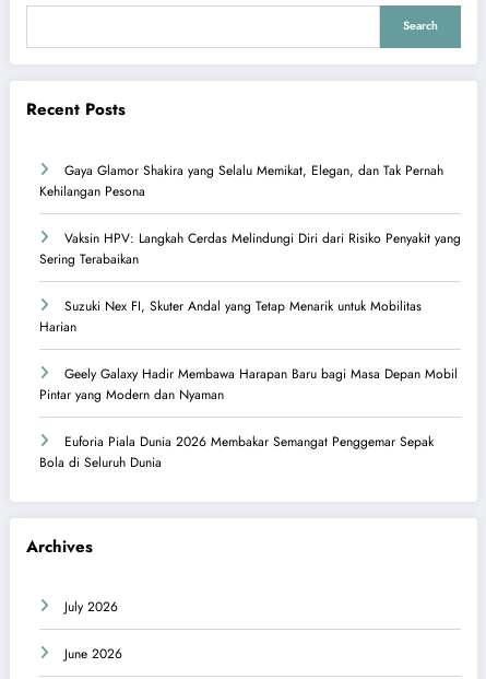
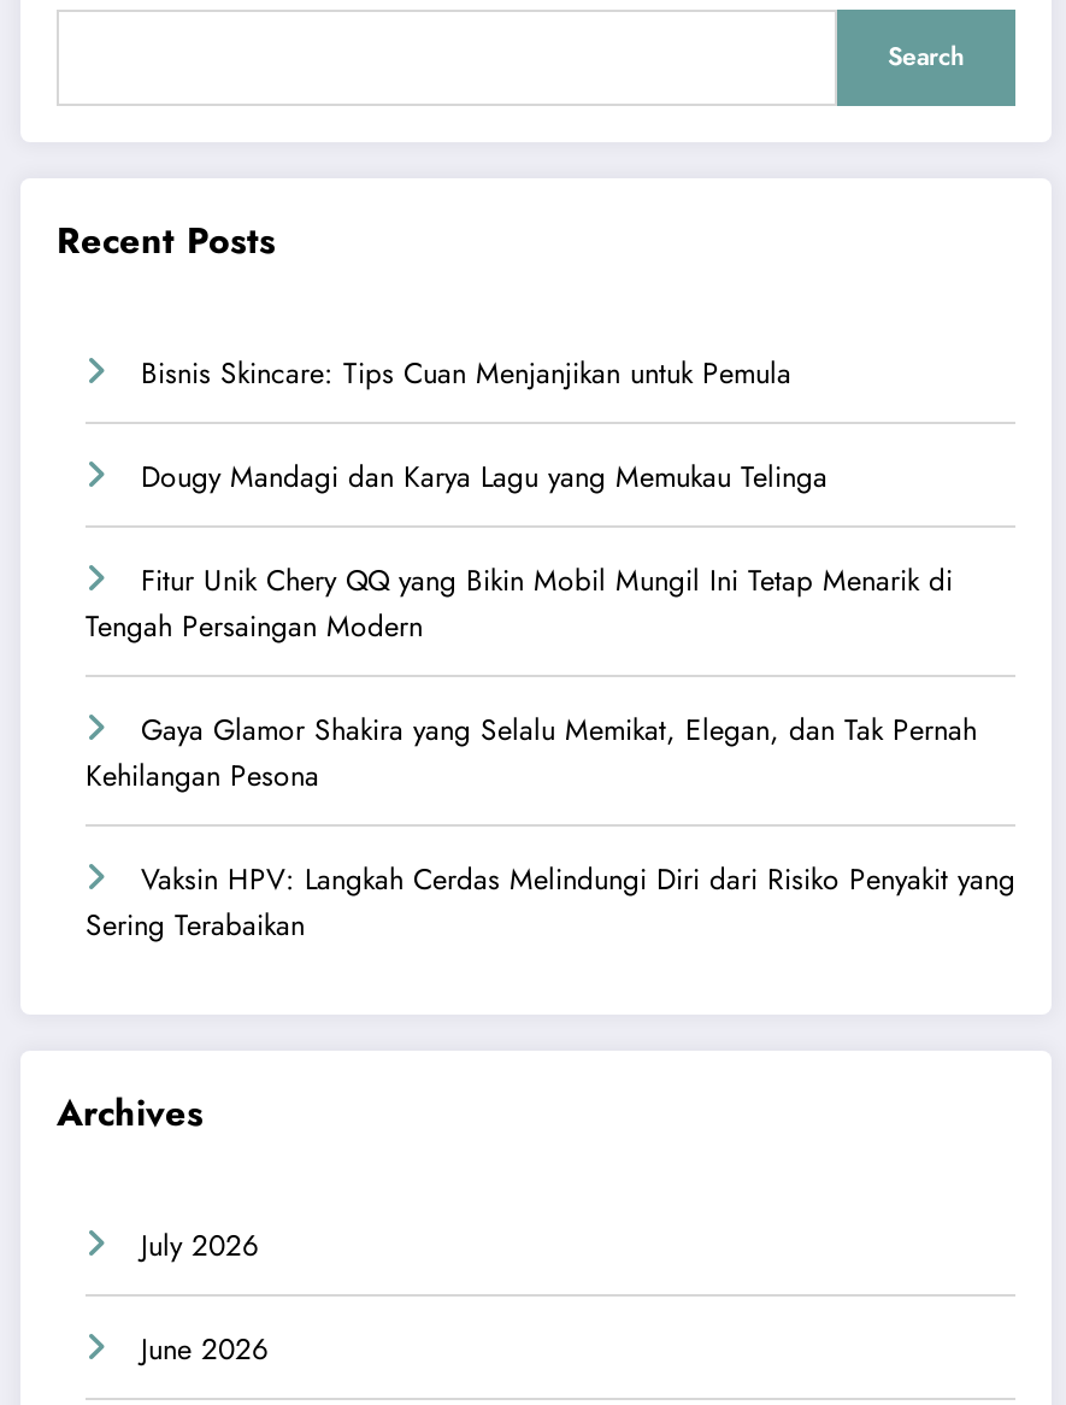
+ Bisnis Skincare: Tips Cuan Menjanjikan untuk Pemula
+ Dougy Mandagi dan Karya Lagu yang Memukau Telinga
+ Fitur Unik Chery QQ yang Bikin Mobil Mungil Ini Tetap Menarik di
+ Tengah Persaingan Modern

moved down: Gaya Glamor Shakira yang Selalu Memikat, Elegan, dan Tak Pernah | Kehilangan Pesona | Vaksin HPV: Langkah Cerdas Melindungi Diri dari Risiko Penyakit yang | Sering Terabaikan

- Suzuki Nex FI, Skuter Andal yang Tetap Menarik untuk Mobilitas
- Harian
- Geely Galaxy Hadir Membawa Harapan Baru bagi Masa Depan Mobil
- Pintar yang Modern dan Nyaman
- Euforia Piala Dunia 2026 Membakar Semangat Penggemar Sepak
- Bola di Seluruh Dunia
